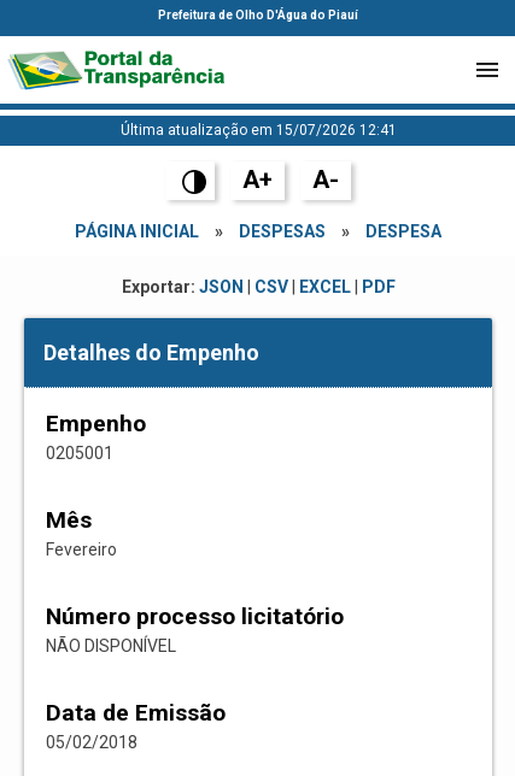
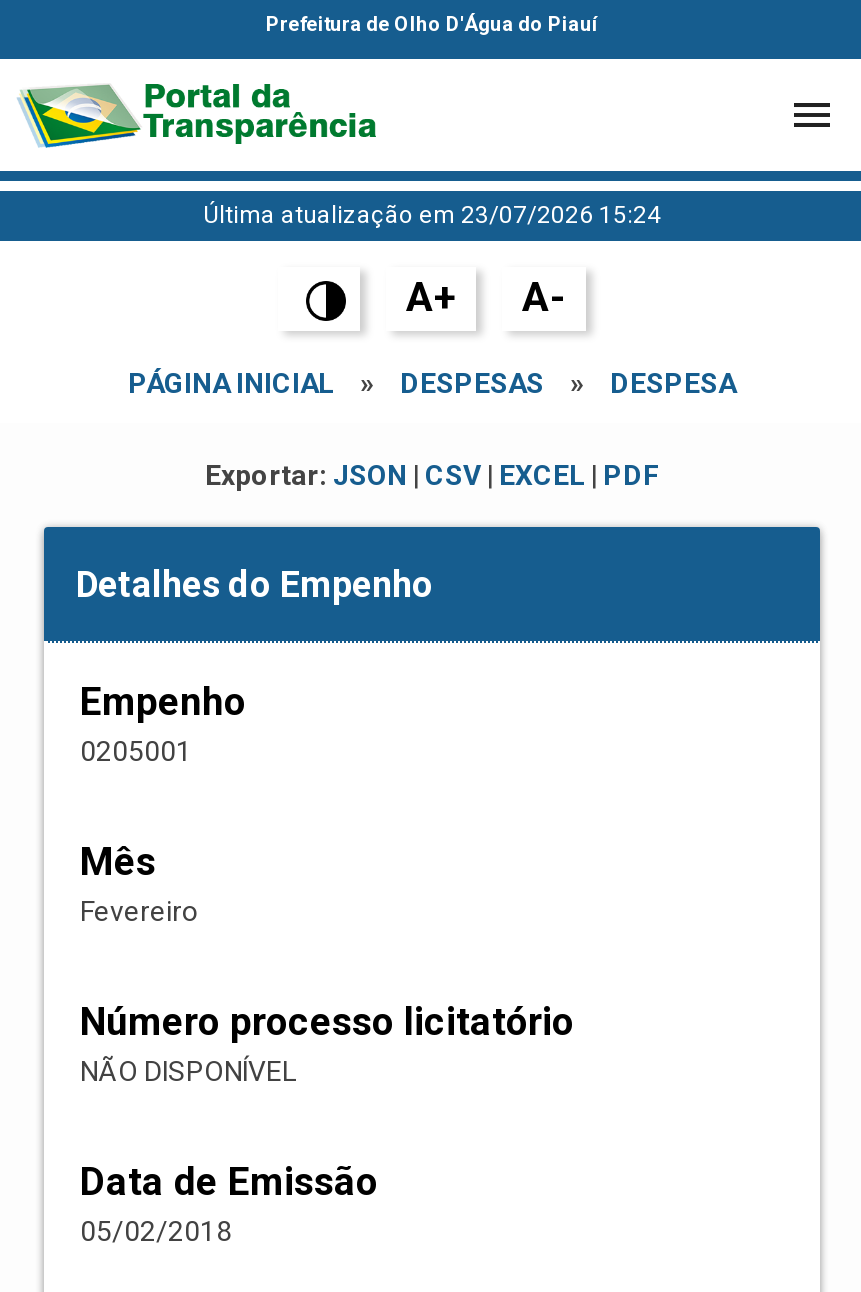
- Última atualização em 15/07/2026 12:41
+ Última atualização em 23/07/2026 15:24
